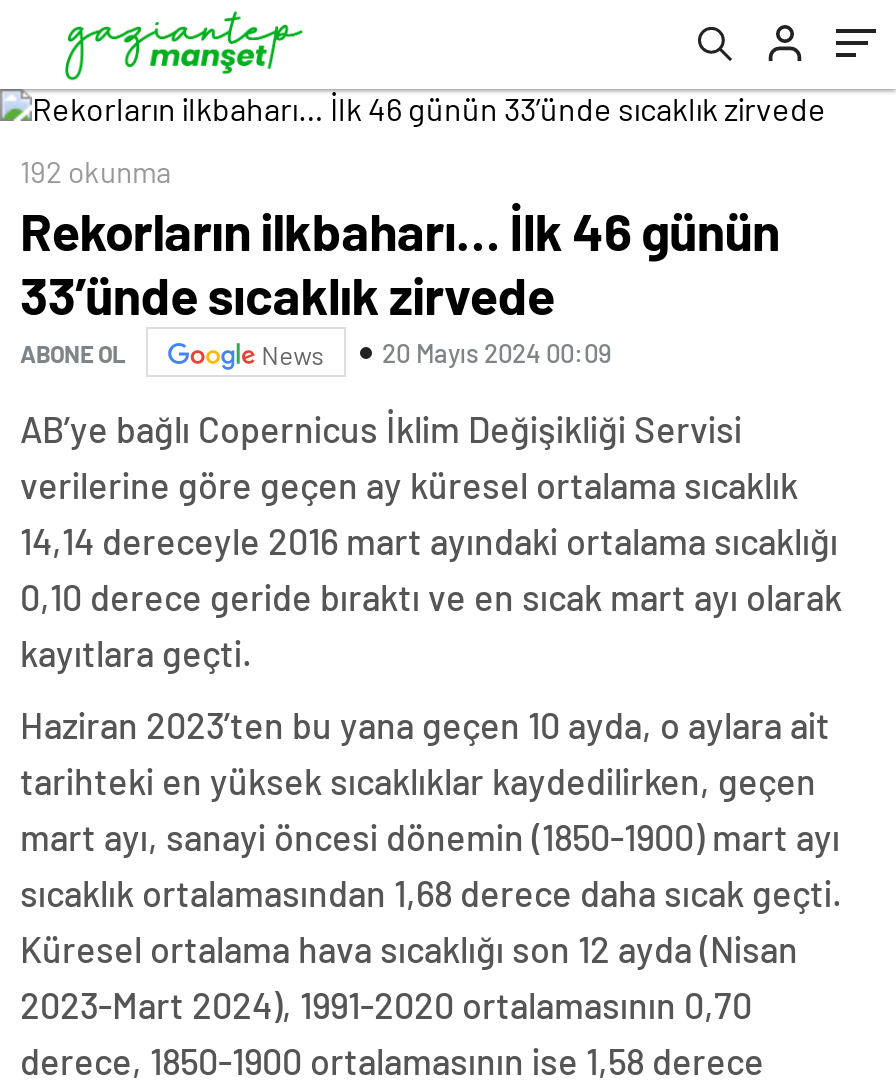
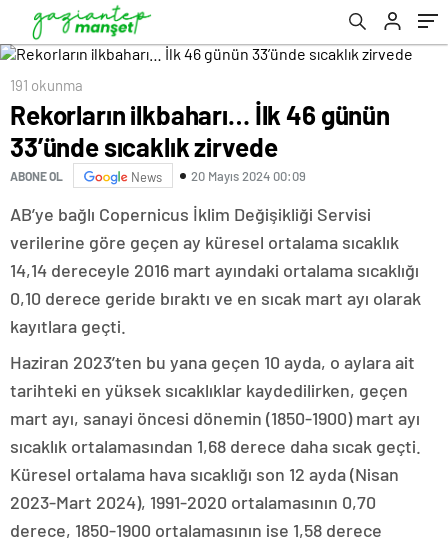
- 192 okunma
+ 191 okunma
